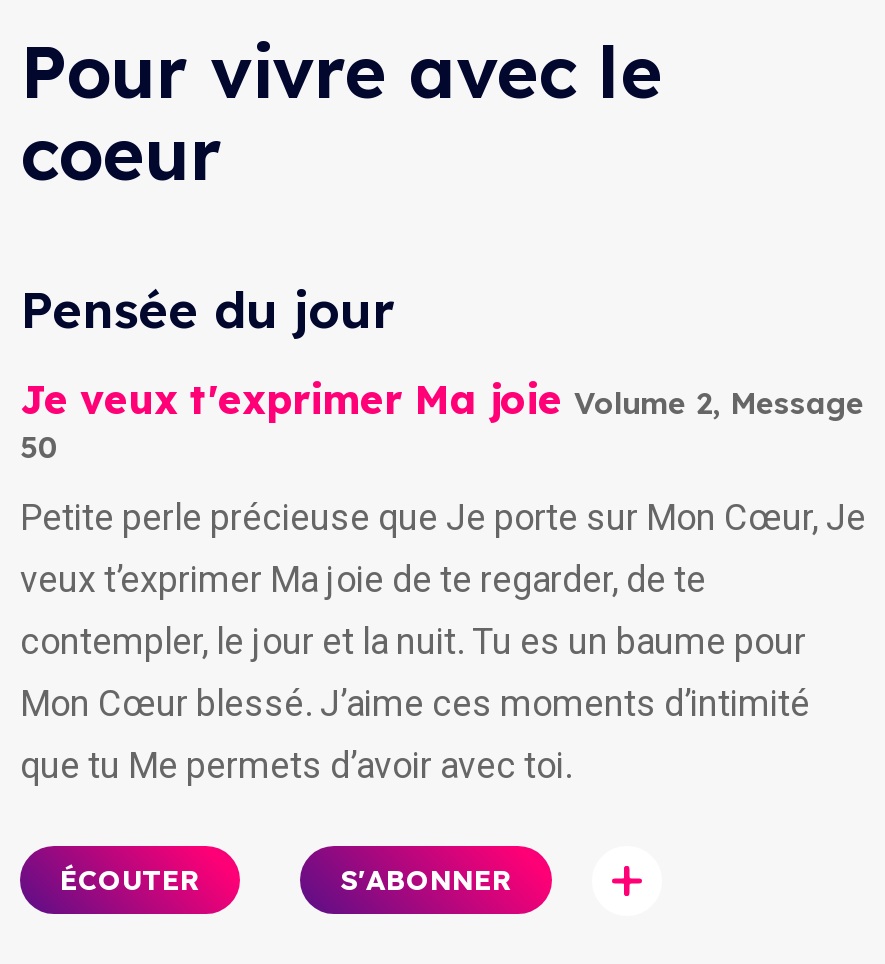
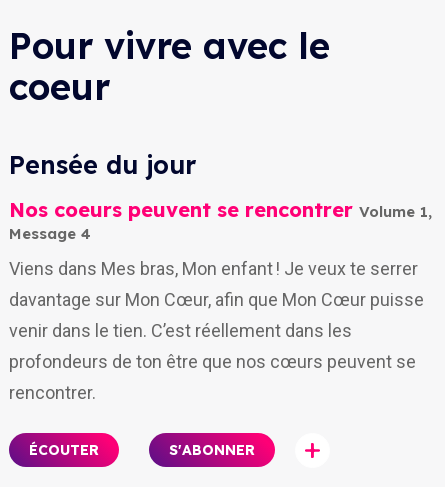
- Je veux t'exprimer Ma joie Volume 2, Message
- 50
+ Nos coeurs peuvent se rencontrer Volume 1,
+ Message 4

- Petite perle précieuse que Je porte sur Mon Cœur, Je
+ Viens dans Mes bras, Mon enfant ! Je veux te serrer

- veux t’exprimer Ma joie de te regarder, de te
+ davantage sur Mon Cœur, afin que Mon Cœur puisse

- contempler, le jour et la nuit. Tu es un baume pour
+ venir dans le tien. C’est réellement dans les

- Mon Cœur blessé. J’aime ces moments d’intimité
+ profondeurs de ton être que nos cœurs peuvent se

- que tu Me permets d’avoir avec toi.
+ rencontrer.
